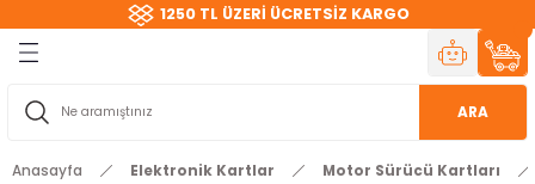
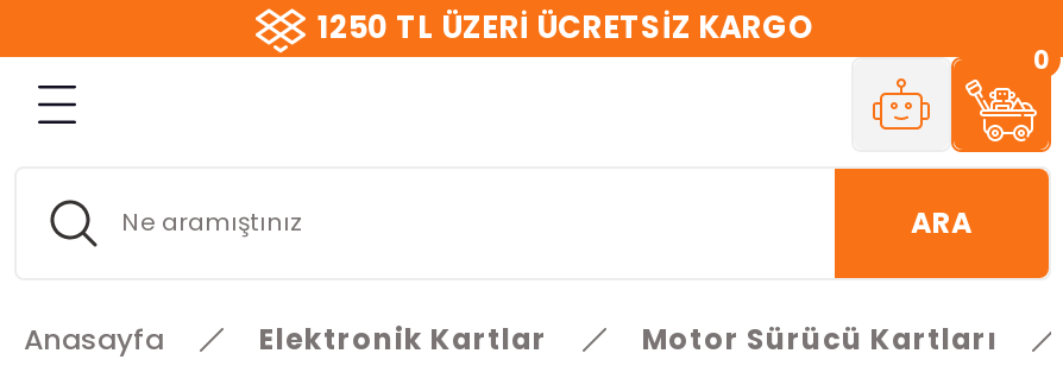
+ 0
